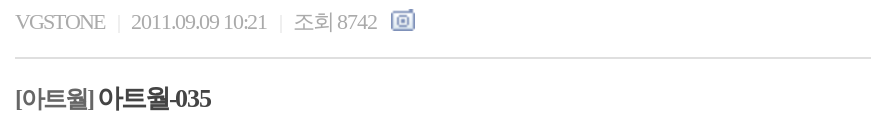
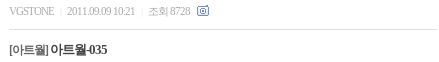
- VGSTONE 2011.09.09 10:21 조회 8742
+ VGSTONE 2011.09.09 10:21 조회 8728
